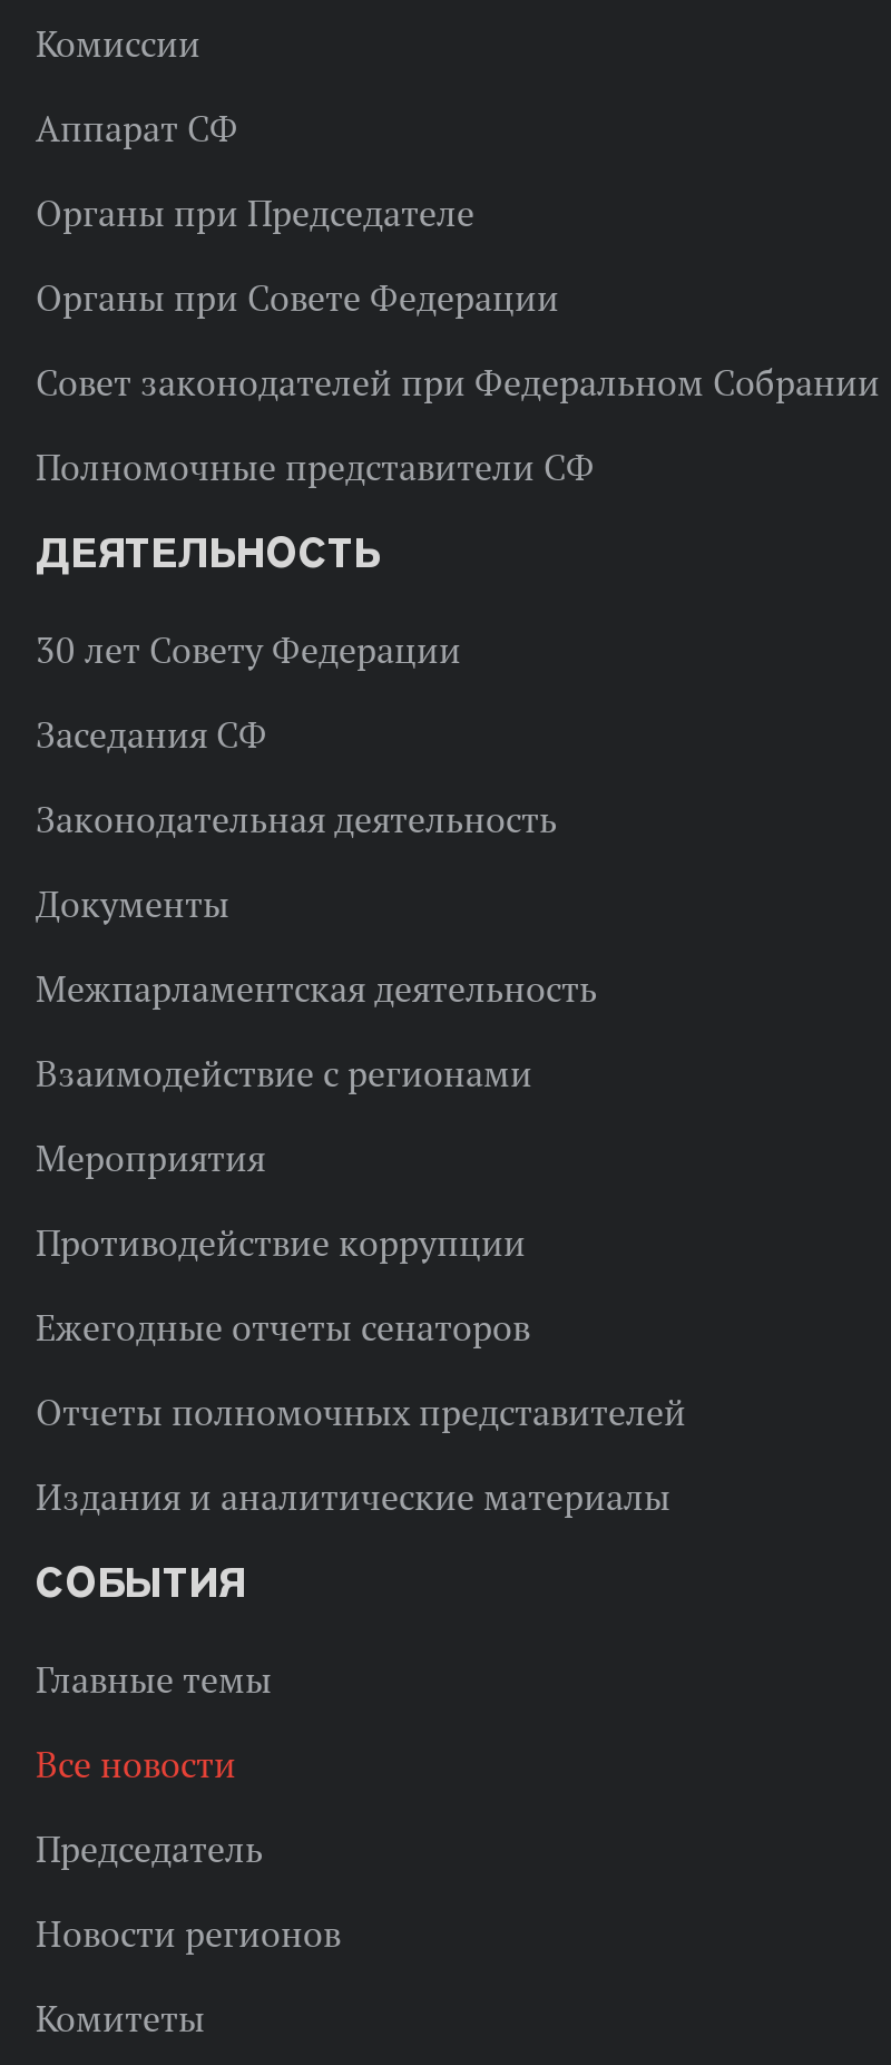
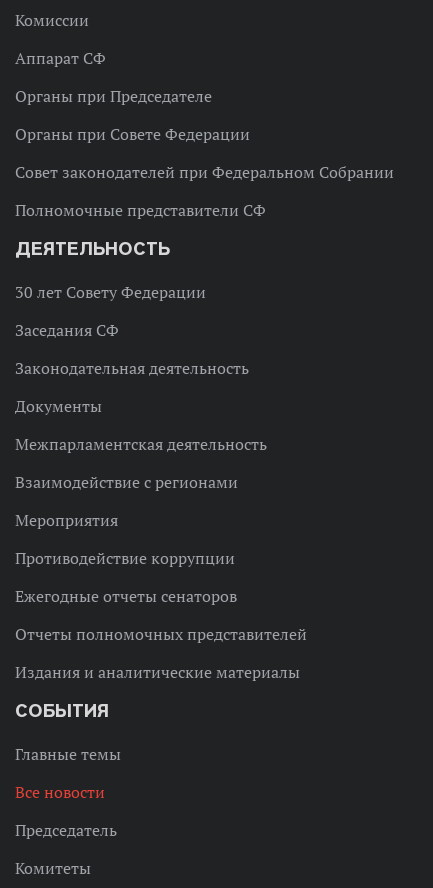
- Новости регионов
